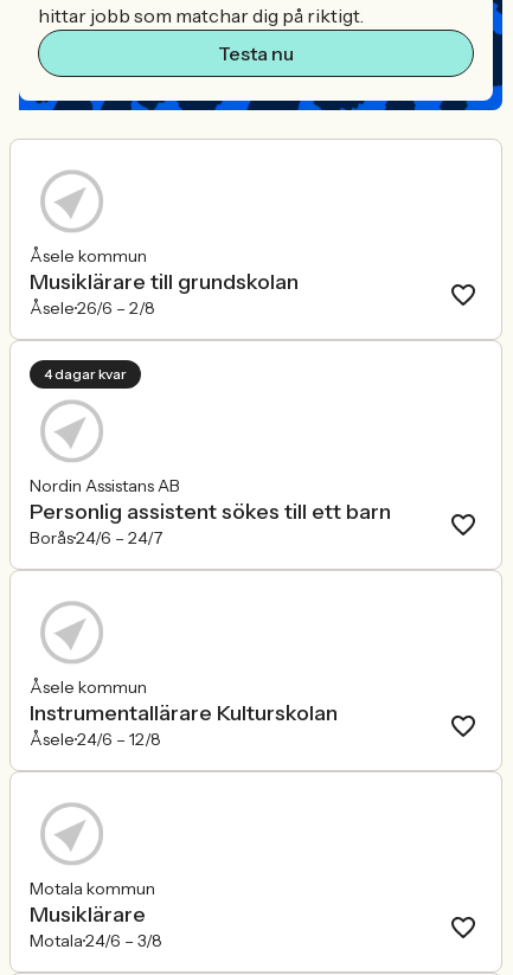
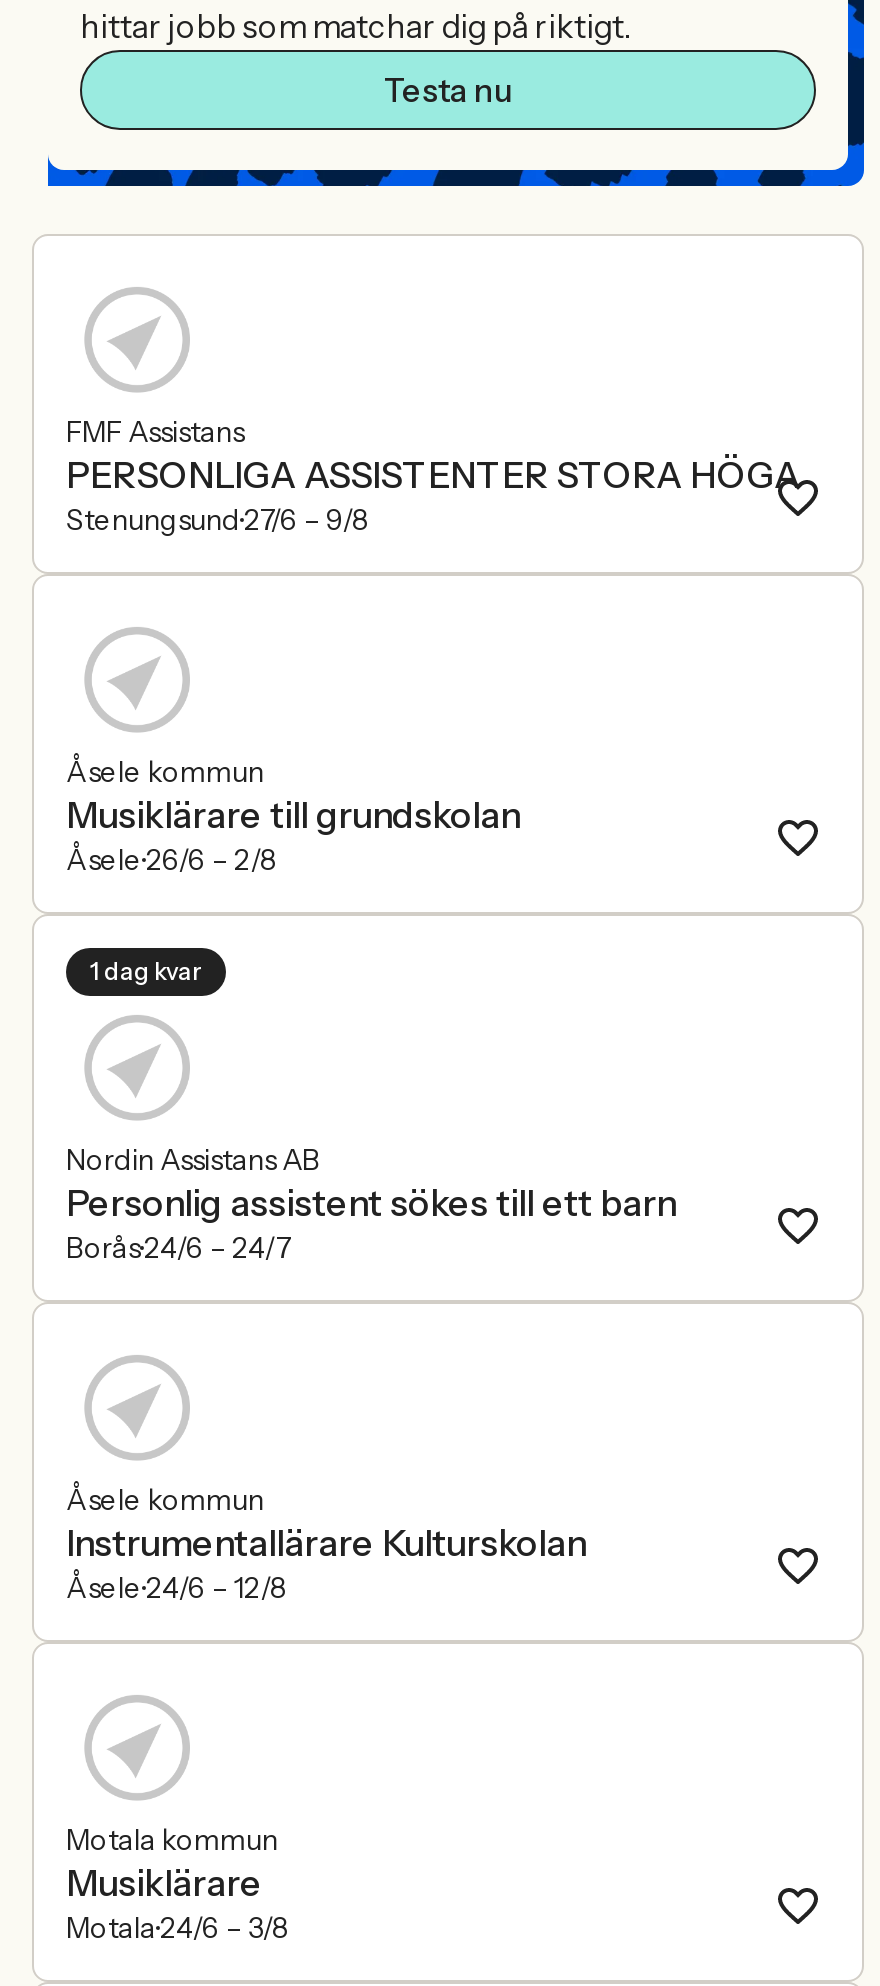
+ FMF Assistans
+ PERSONLIGA ASSISTENTER STORA HÖGA
+ Stenungsund 27/6 – 9/8

- 4 dagar kvar
+ 1 dag kvar
